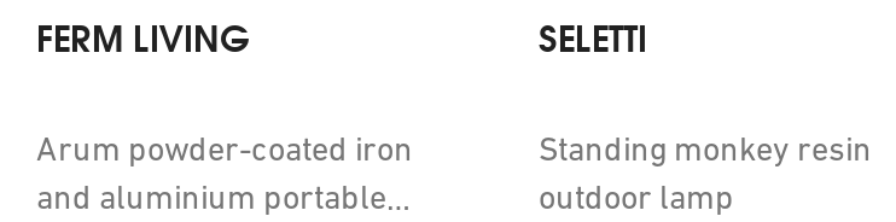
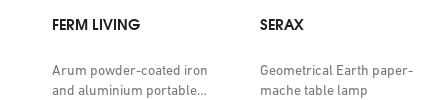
- SELETTI
+ SERAX

- Standing monkey resin
- outdoor lamp
+ Geometrical Earth paper-
+ mache table lamp
